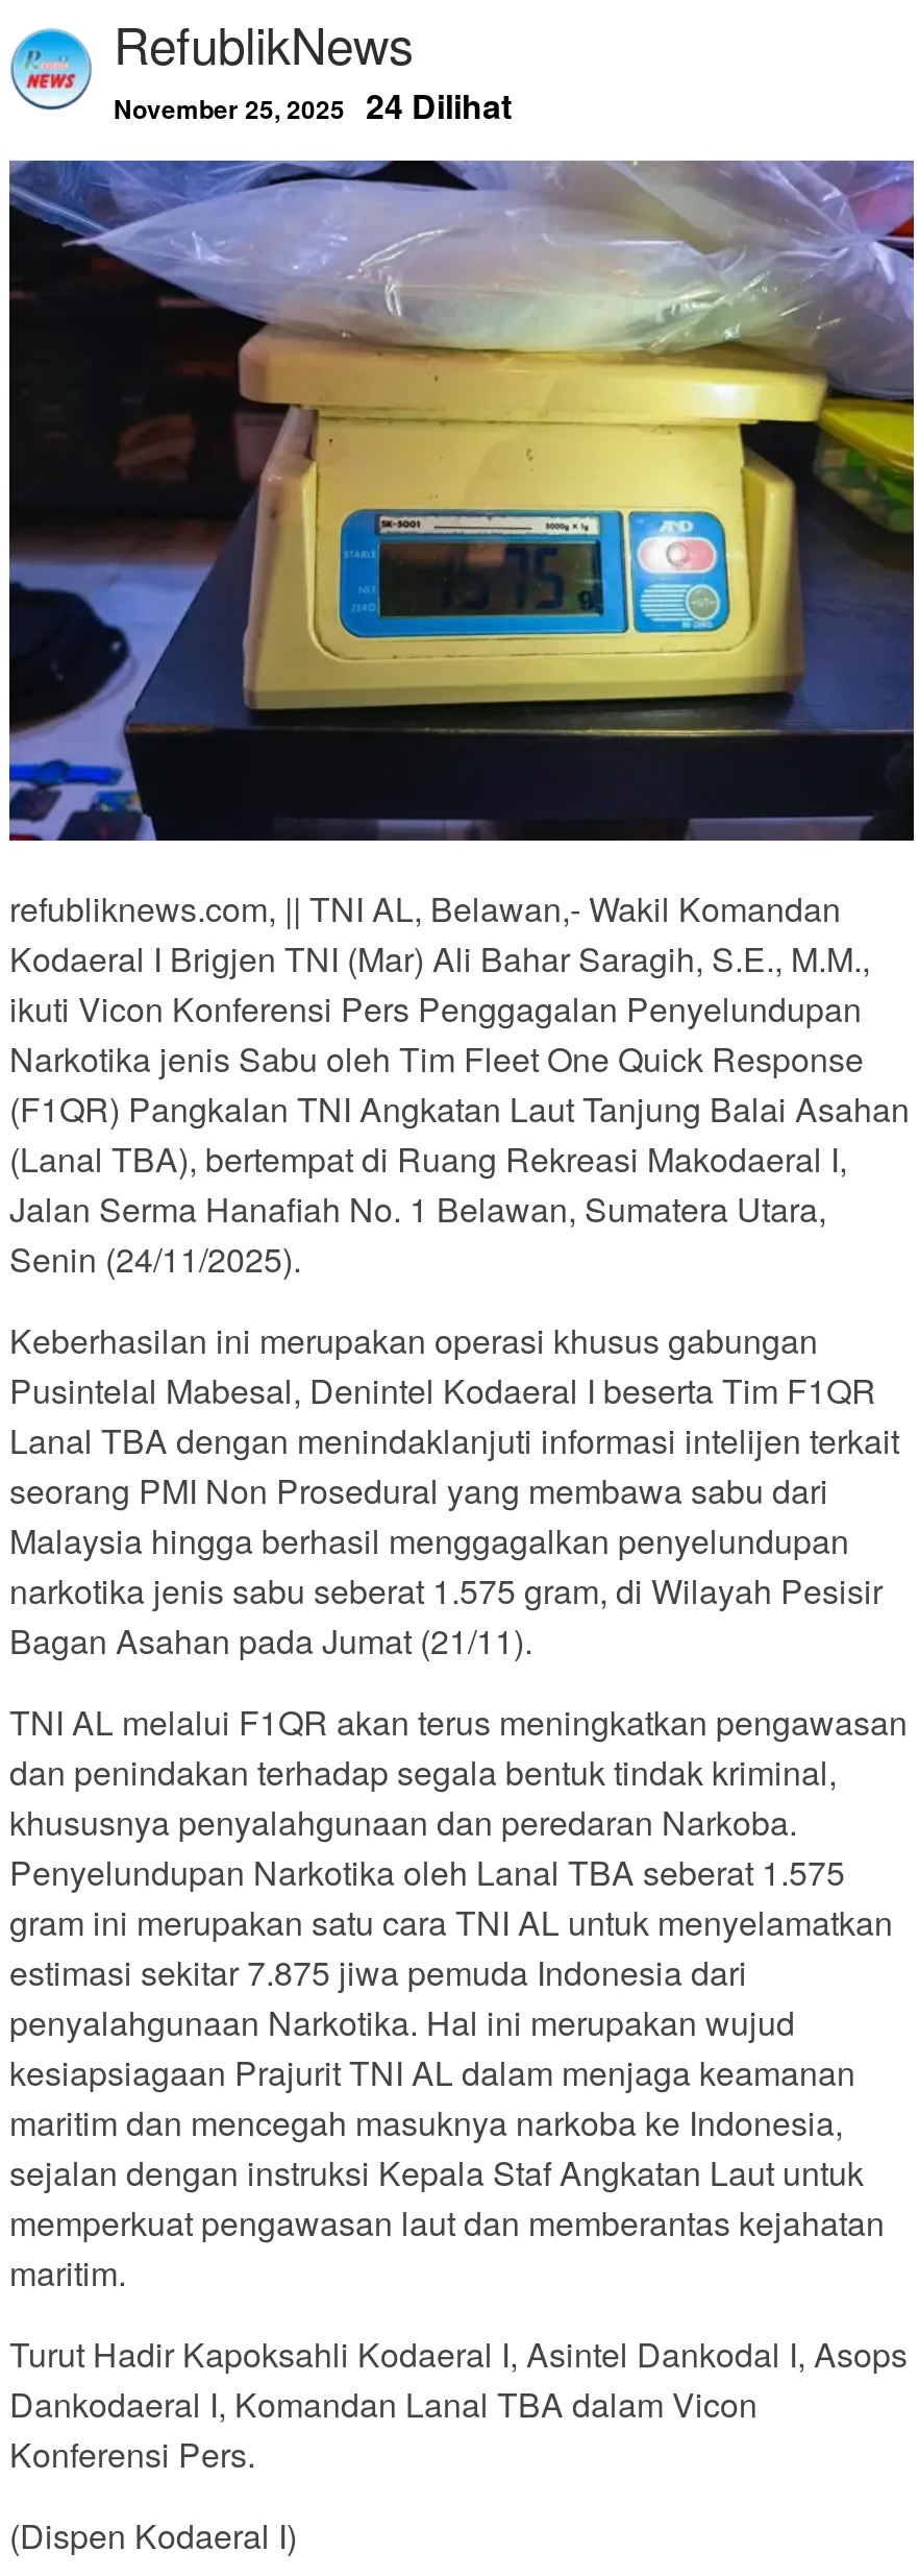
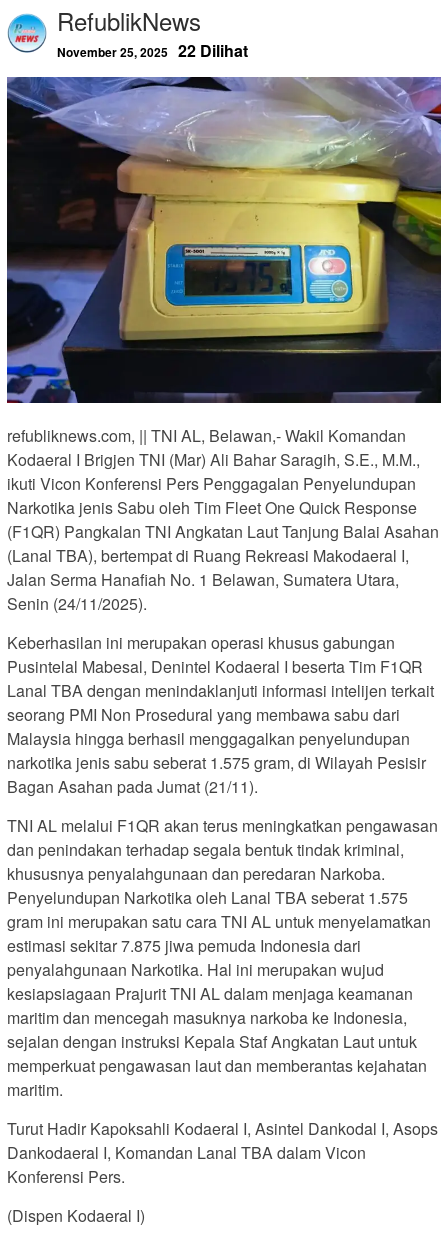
- November 25, 2025 24 Dilihat
+ November 25, 2025 22 Dilihat
